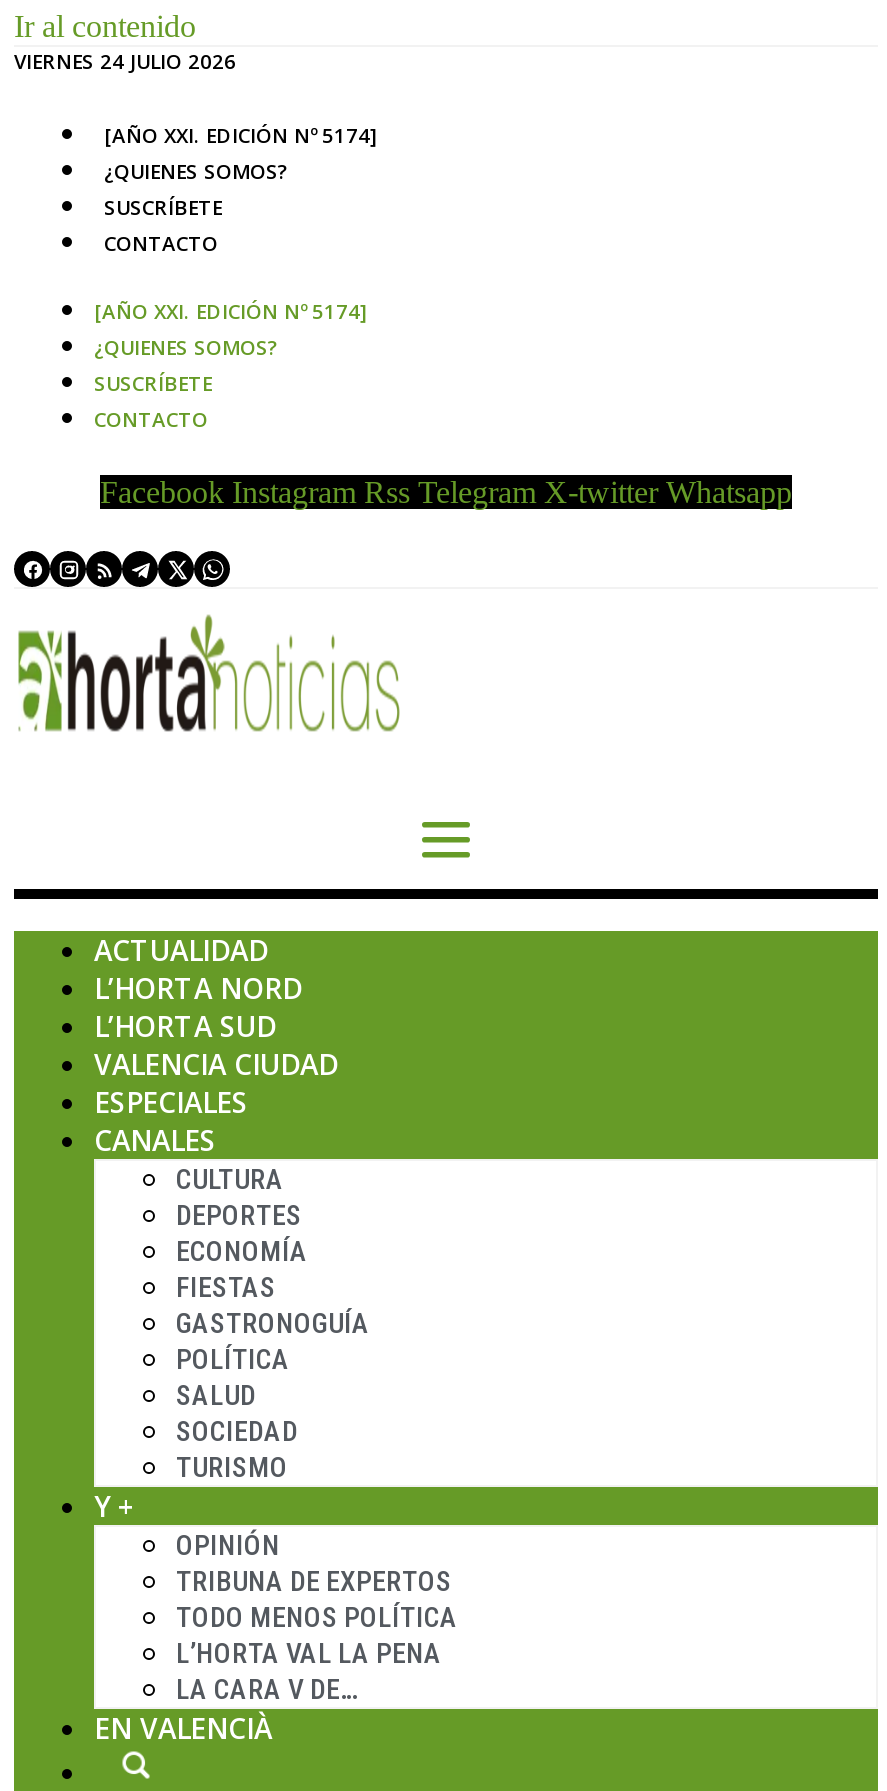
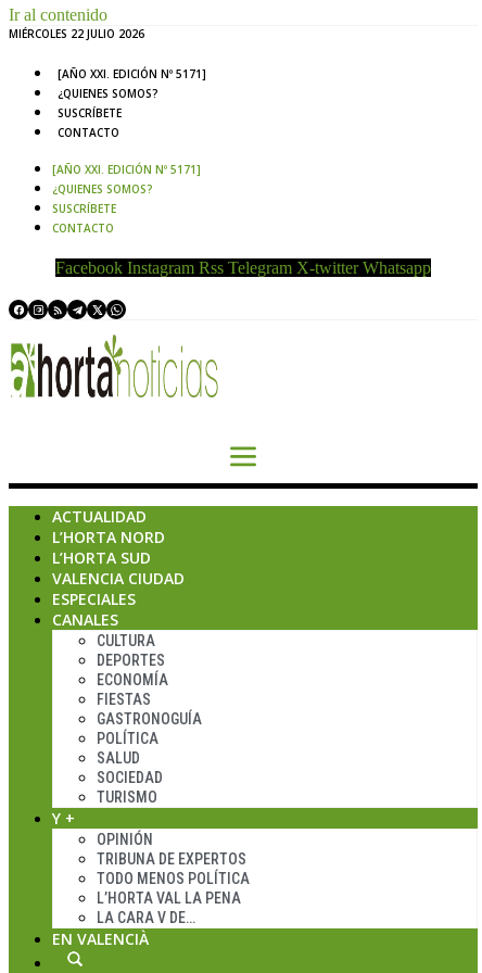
- VIERNES 24 JULIO 2026
+ MIÉRCOLES 22 JULIO 2026

- [AÑO XXI. EDICIÓN Nº 5174]
+ [AÑO XXI. EDICIÓN Nº 5171]

- [AÑO XXI. EDICIÓN Nº 5174]
+ [AÑO XXI. EDICIÓN Nº 5171]
